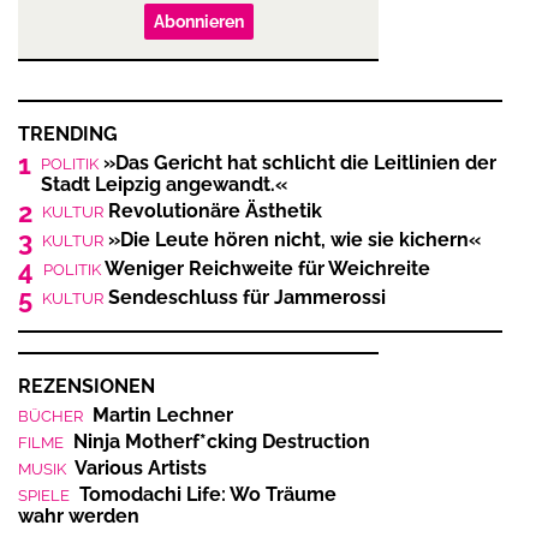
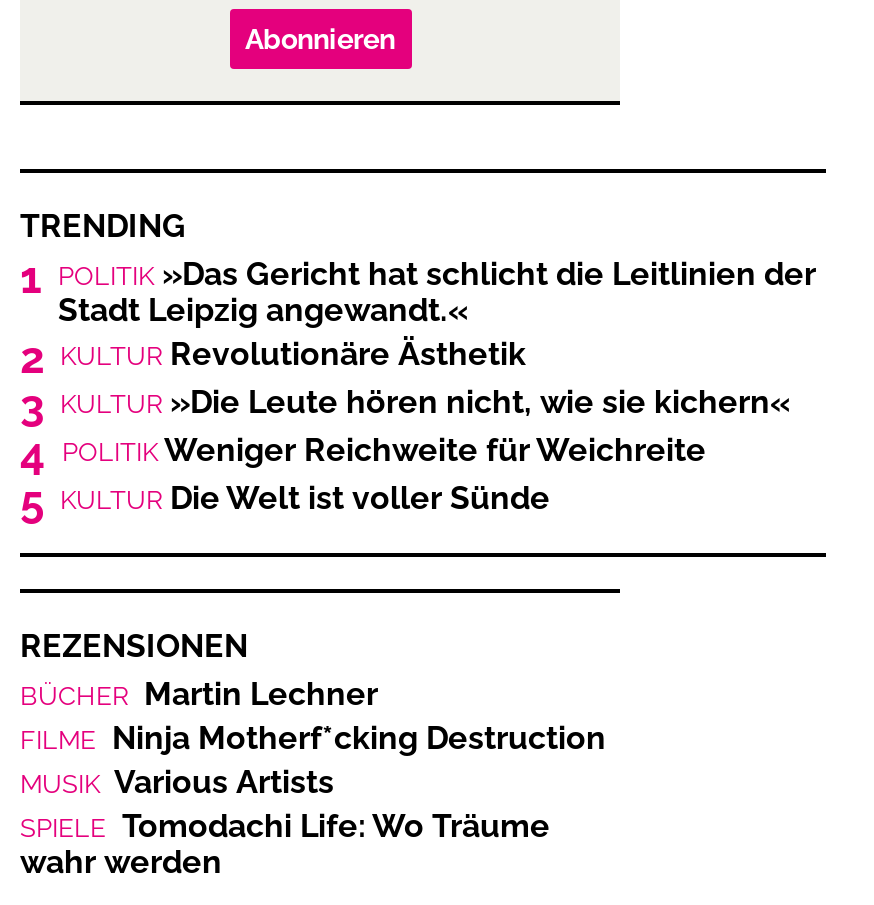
- 5 KULTUR Sendeschluss für Jammerossi
+ 5 KULTUR Die Welt ist voller Sünde
